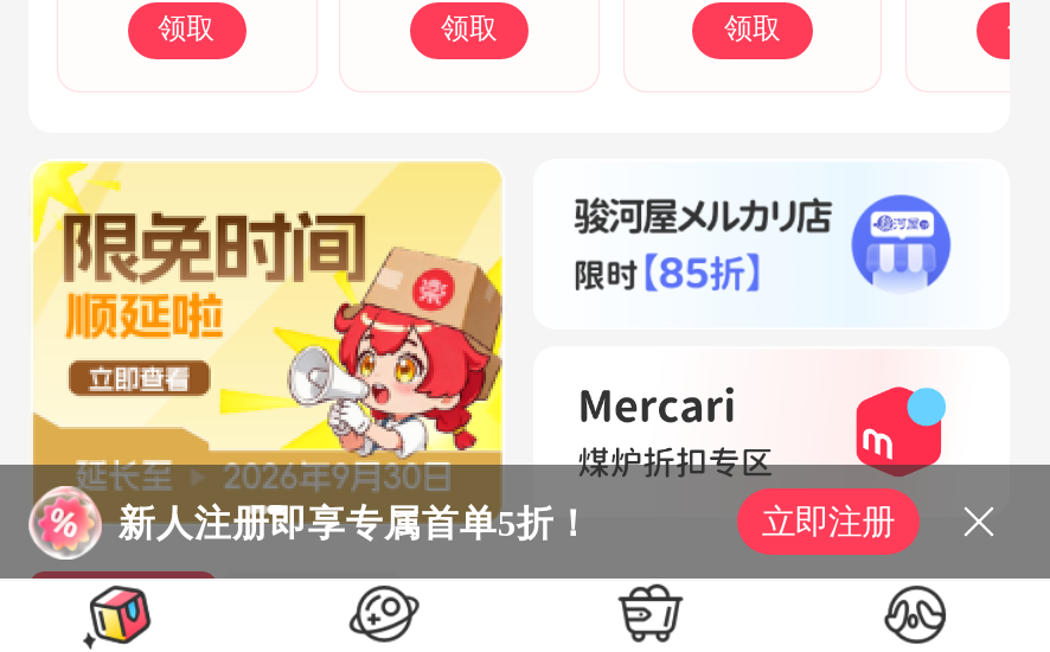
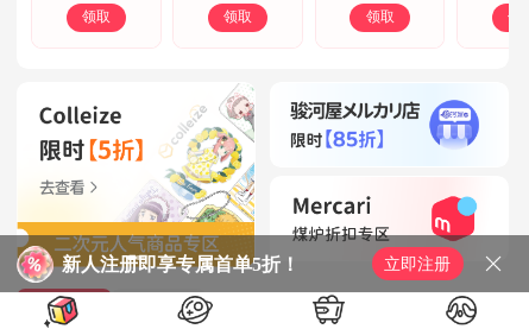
- [image]
+ [image]
